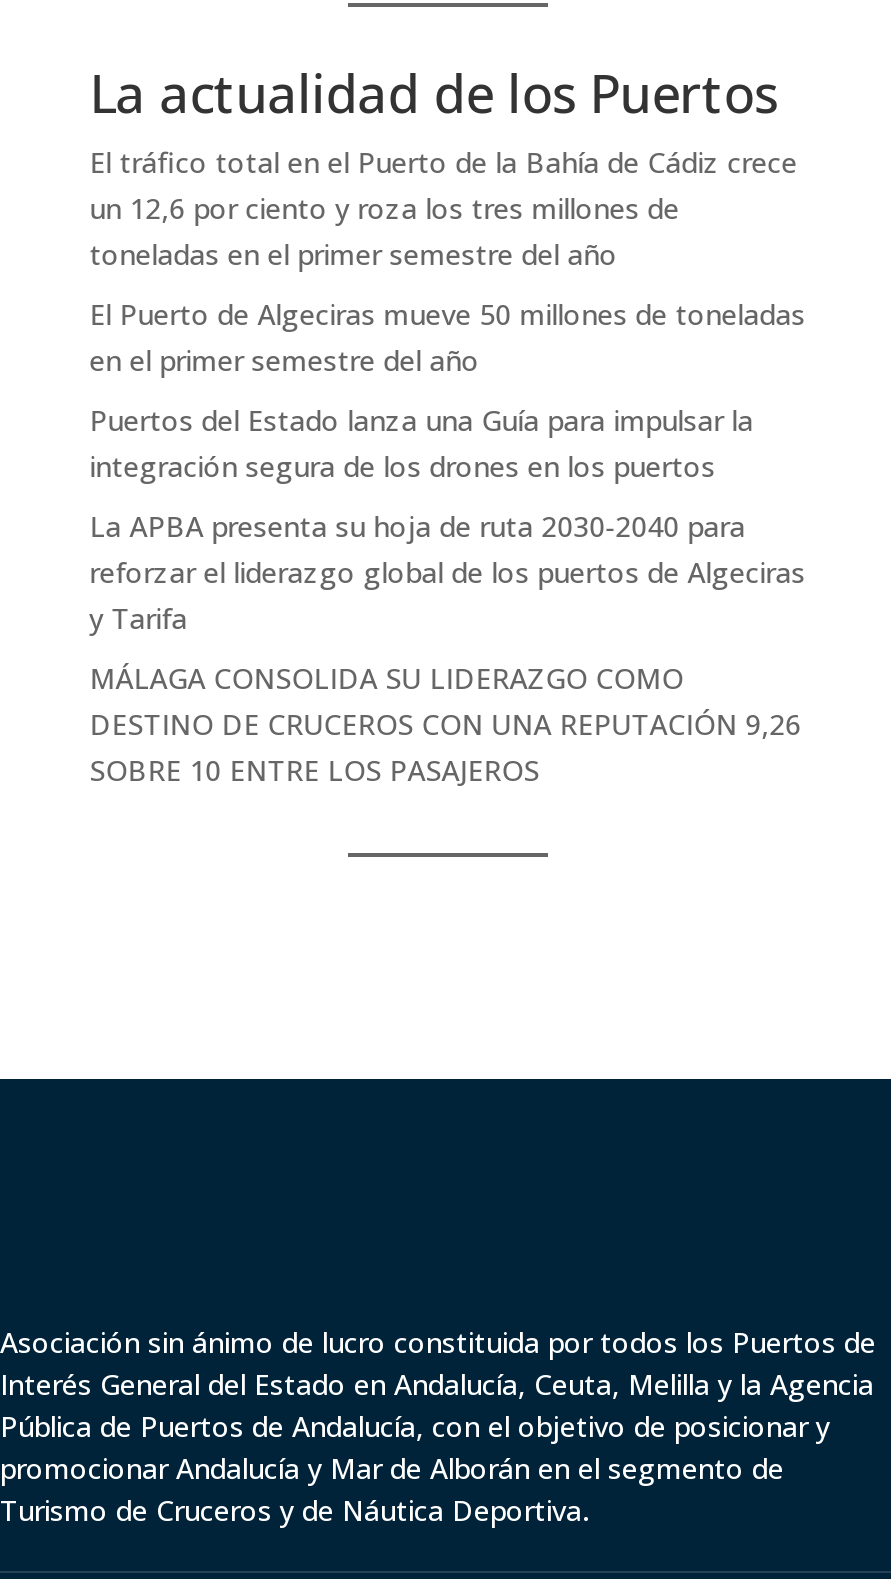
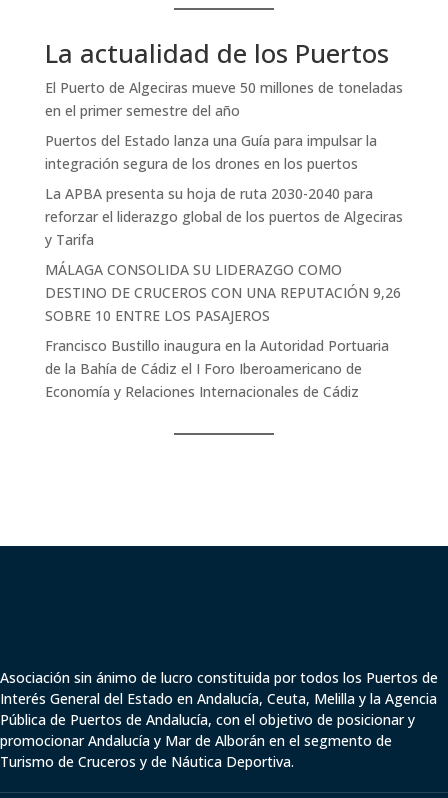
- El tráfico total en el Puerto de la Bahía de Cádiz crece
- un 12,6 por ciento y roza los tres millones de
- toneladas en el primer semestre del año

moved up: El Puerto de Algeciras mueve 50 millones de toneladas | en el primer semestre del año | Puertos del Estado lanza una Guía para impulsar la | ... | DESTINO DE CRUCEROS CON UNA REPUTACIÓN 9,26 | SOBRE 10 ENTRE LOS PASAJEROS

+ Francisco Bustillo inaugura en la Autoridad Portuaria
+ de la Bahía de Cádiz el I Foro Iberoamericano de
+ Economía y Relaciones Internacionales de Cádiz
